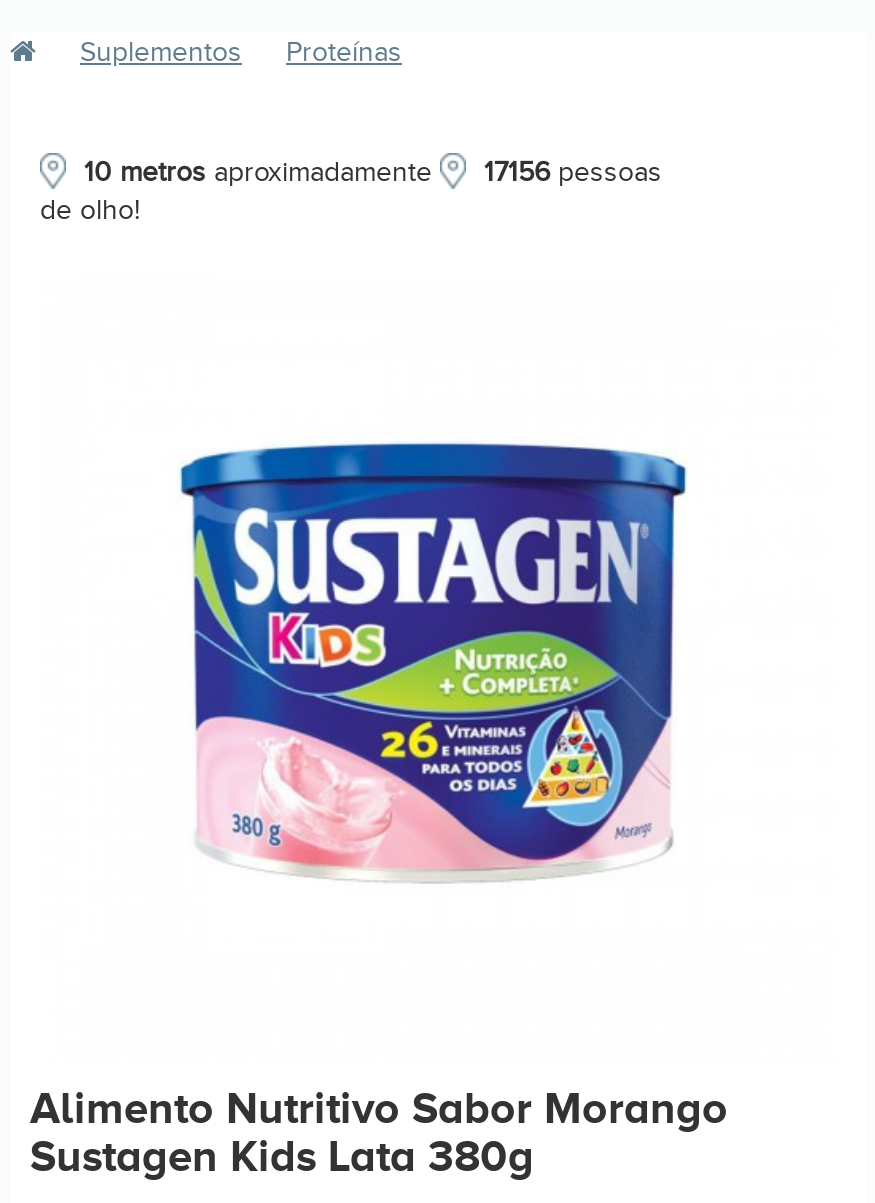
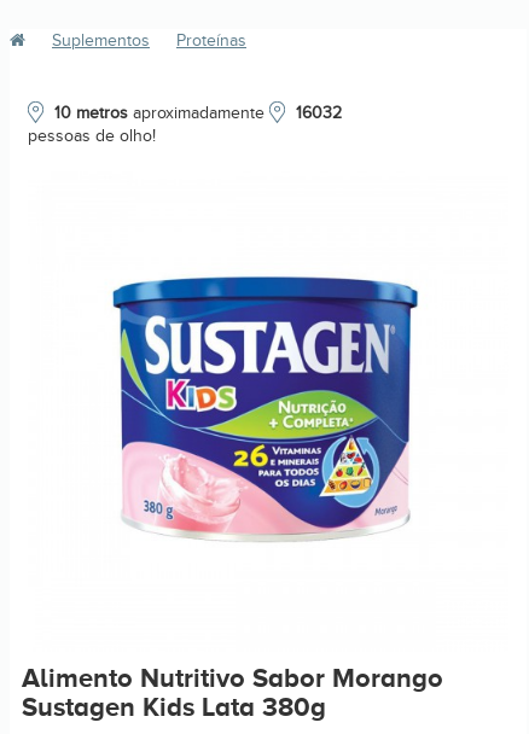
- 17156 pessoas
- de olho!
+ 16032
+ pessoas de olho!
